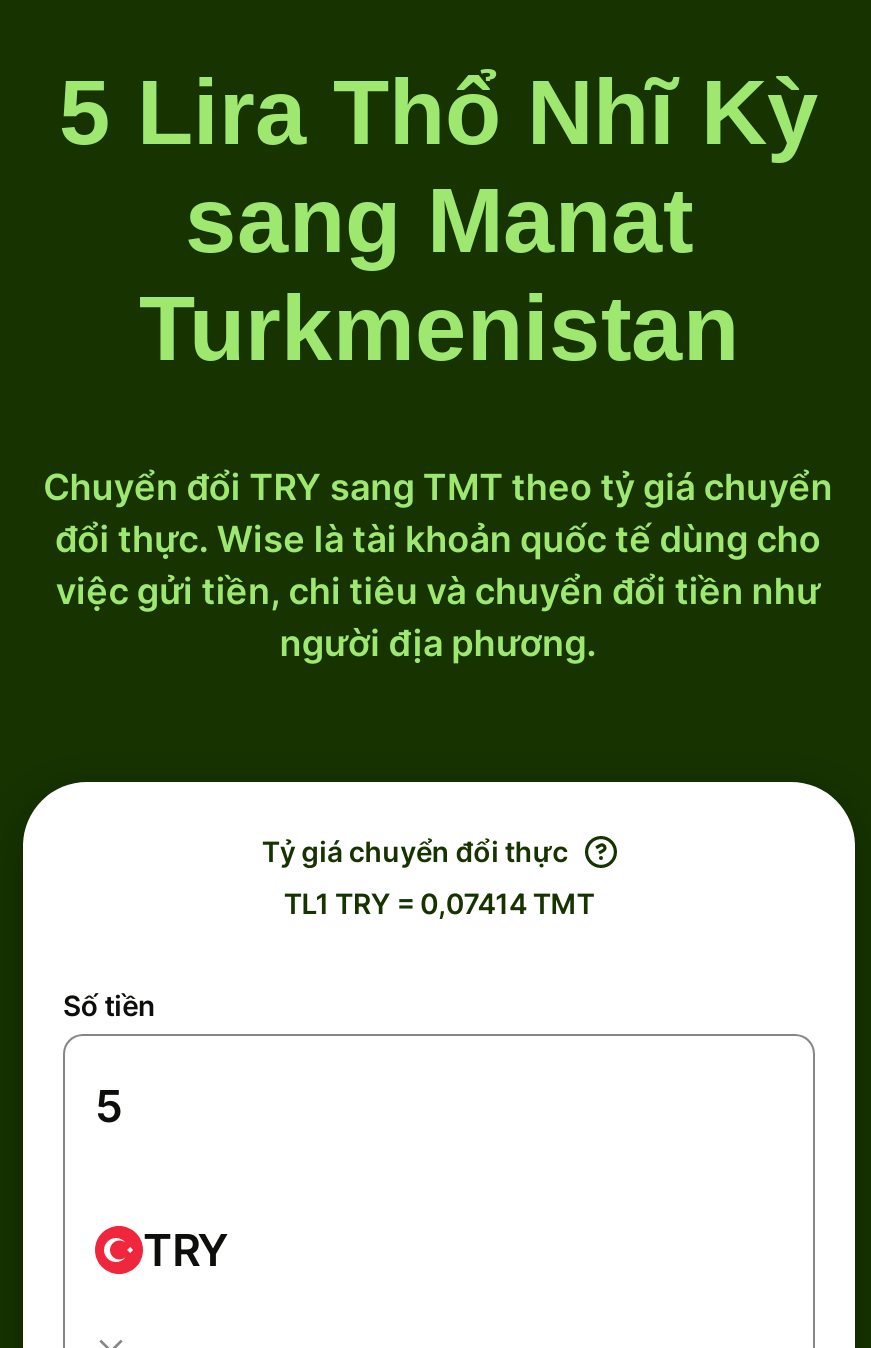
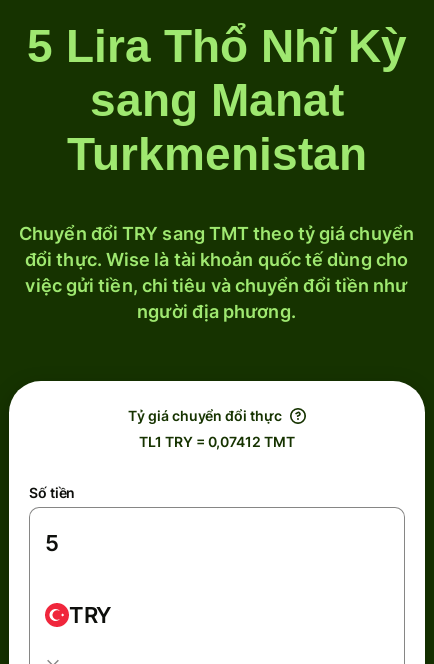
- TL1 TRY = 0,07414 TMT
+ TL1 TRY = 0,07412 TMT
